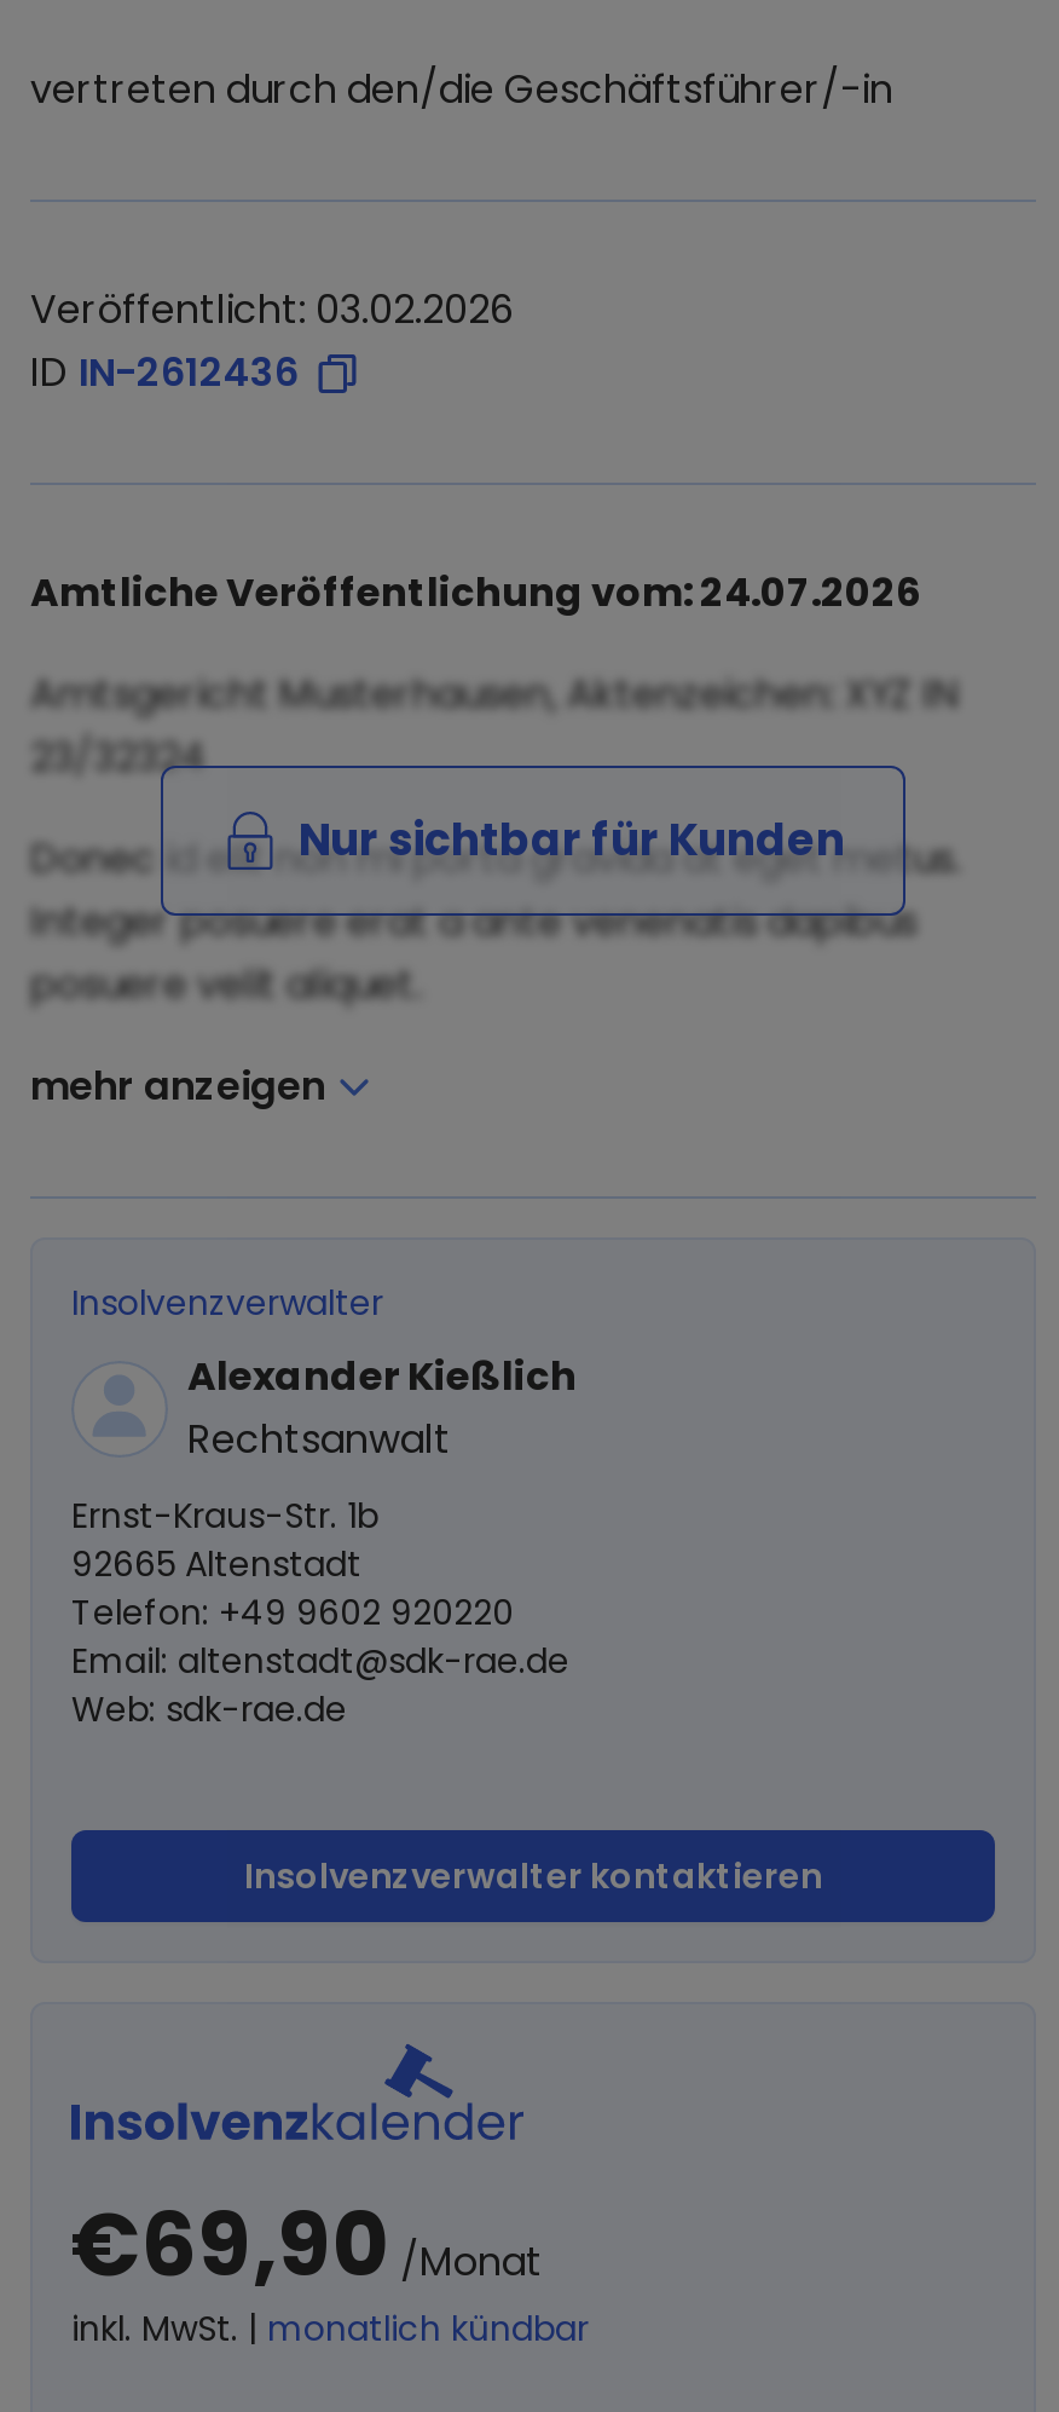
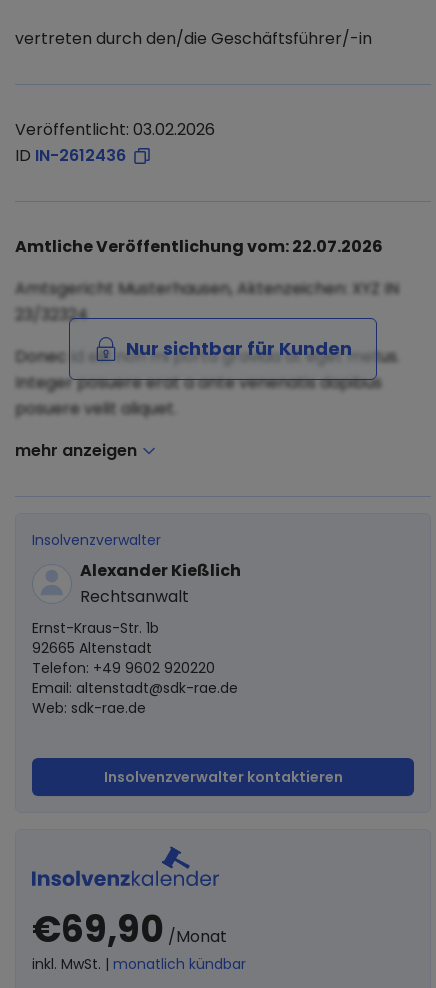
- Amtliche Veröffentlichung vom: 24.07.2026
+ Amtliche Veröffentlichung vom: 22.07.2026
